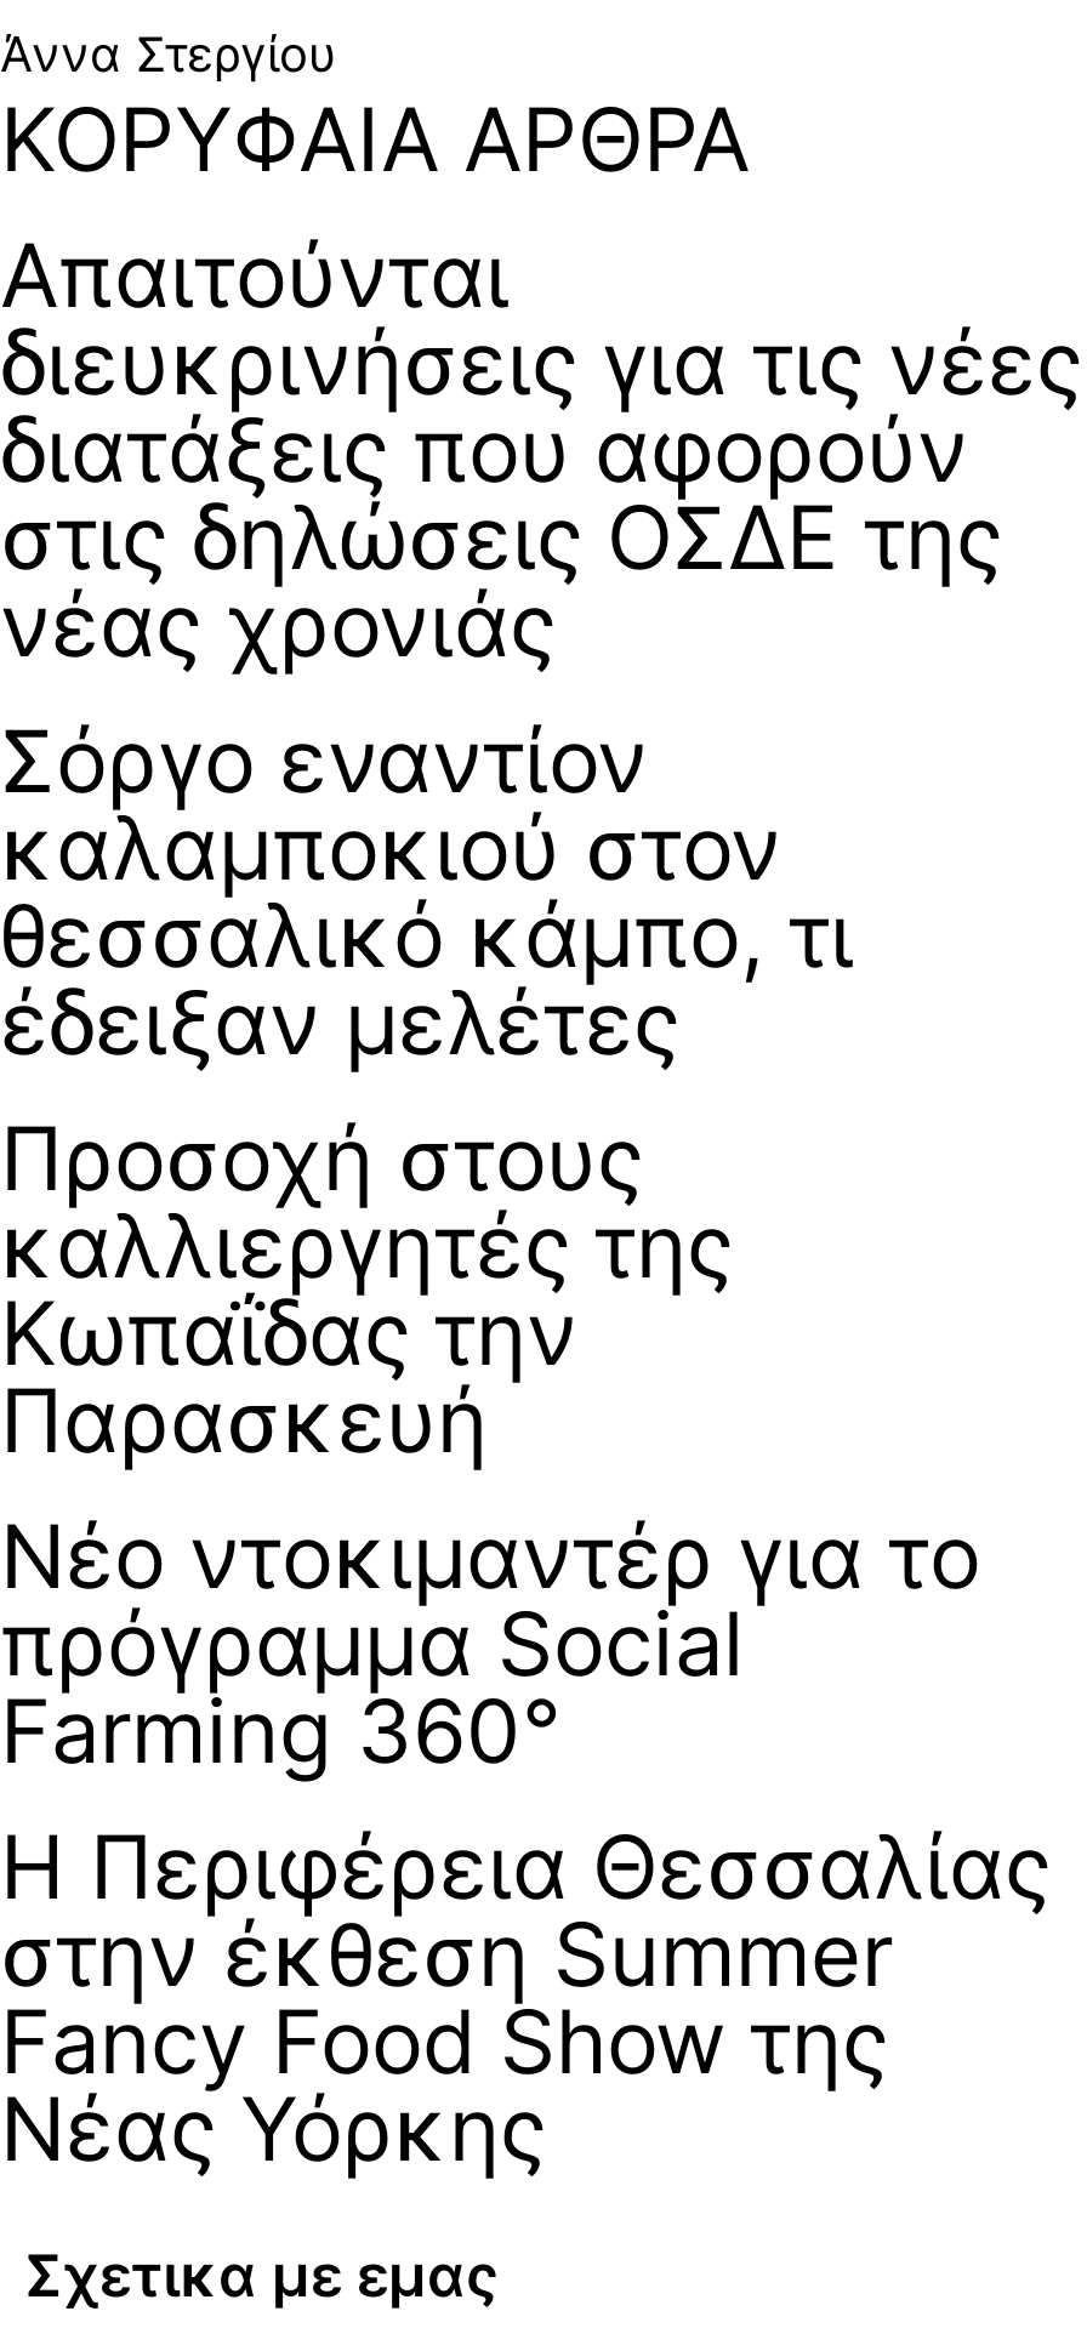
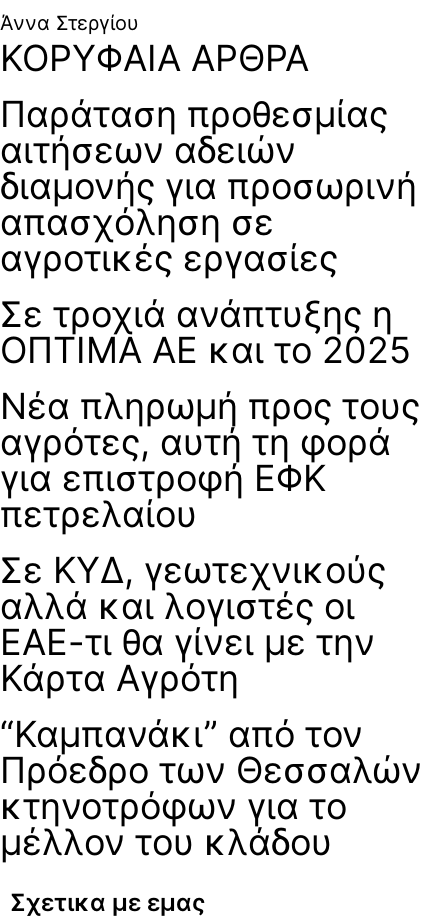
- Απαιτούνται
- διευκρινήσεις για τις νέες
- διατάξεις που αφορούν
- στις δηλώσεις ΟΣΔΕ της
- νέας χρονιάς
- Σόργο εναντίον
- καλαμποκιού στον
- θεσσαλικό κάμπο, τι
- έδειξαν μελέτες
- Προσοχή στους
- καλλιεργητές της
- Κωπαΐδας την
- Παρασκευή
- Νέο ντοκιμαντέρ για το
- πρόγραμμα Social
- Farming 360°
- Η Περιφέρεια Θεσσαλίας
- στην έκθεση Summer
- Fancy Food Show της
- Νέας Υόρκης
+ Παράταση προθεσμίας
+ αιτήσεων αδειών
+ διαμονής για προσωρινή
+ απασχόληση σε
+ αγροτικές εργασίες
+ Σε τροχιά ανάπτυξης η
+ ΟΠΤΙΜΑ ΑΕ και το 2025
+ Νέα πληρωμή προς τους
+ αγρότες, αυτή τη φορά
+ για επιστροφή ΕΦΚ
+ πετρελαίου
+ Σε ΚΥΔ, γεωτεχνικούς
+ αλλά και λογιστές οι
+ ΕΑΕ-τι θα γίνει με την
+ Κάρτα Αγρότη
+ “Καμπανάκι” από τον
+ Πρόεδρο των Θεσσαλών
+ κτηνοτρόφων για το
+ μέλλον του κλάδου
